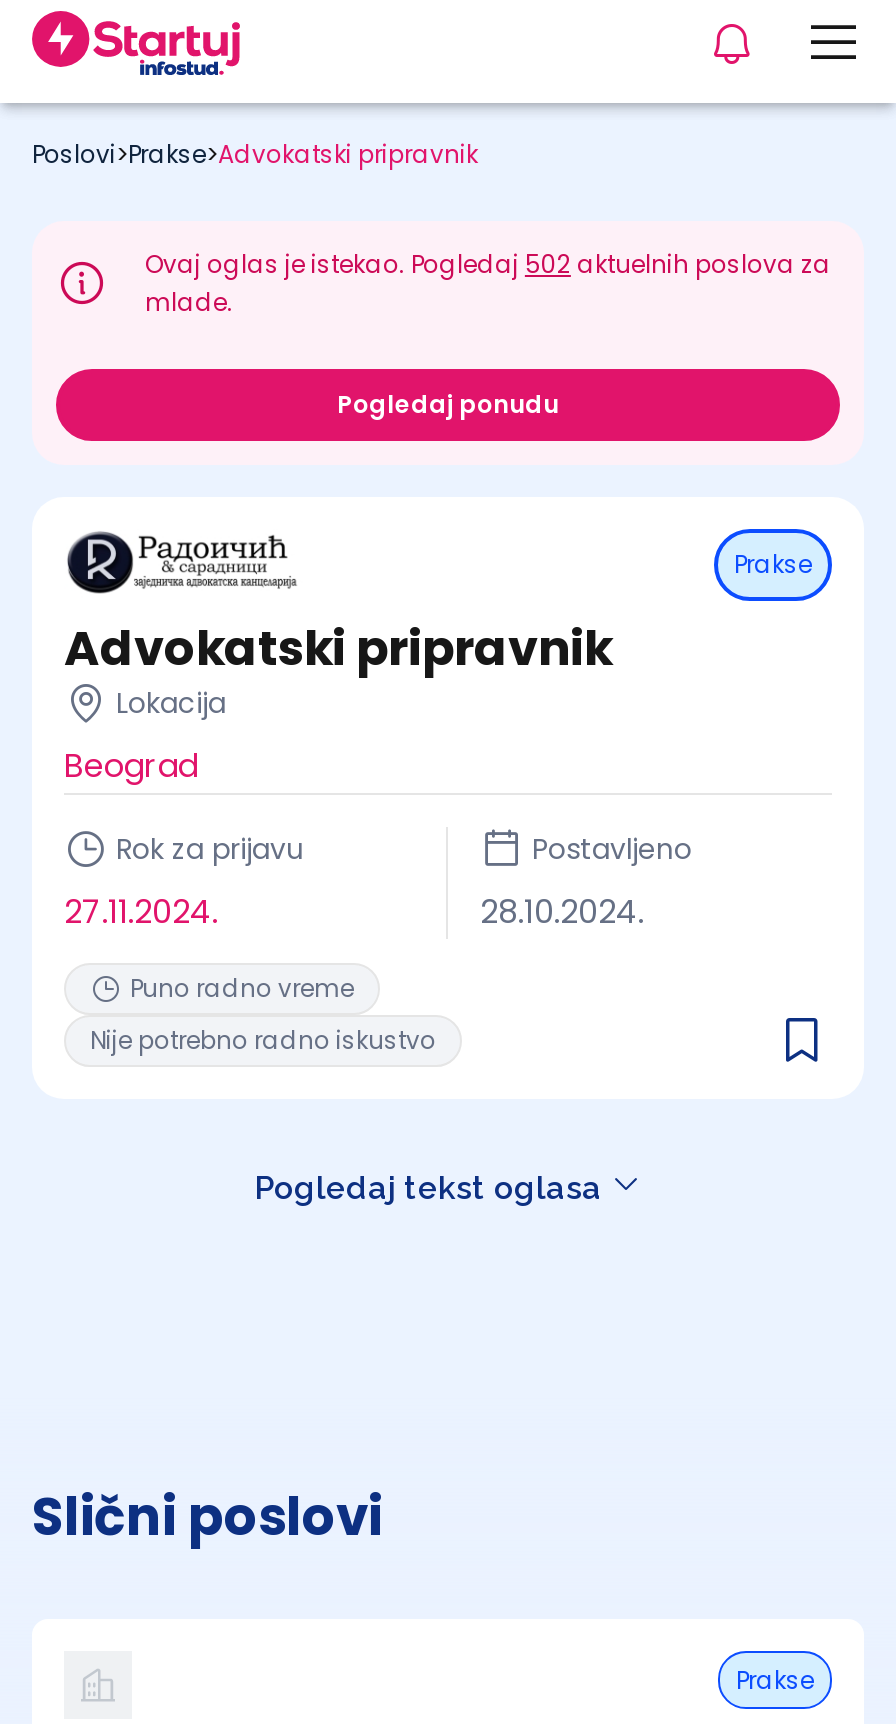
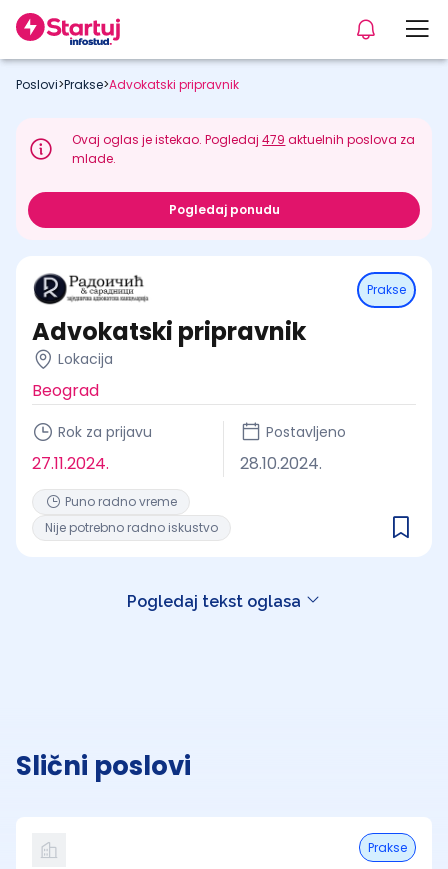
- Ovaj oglas je istekao. Pogledaj 502 aktuelnih poslova za
+ Ovaj oglas je istekao. Pogledaj 479 aktuelnih poslova za
